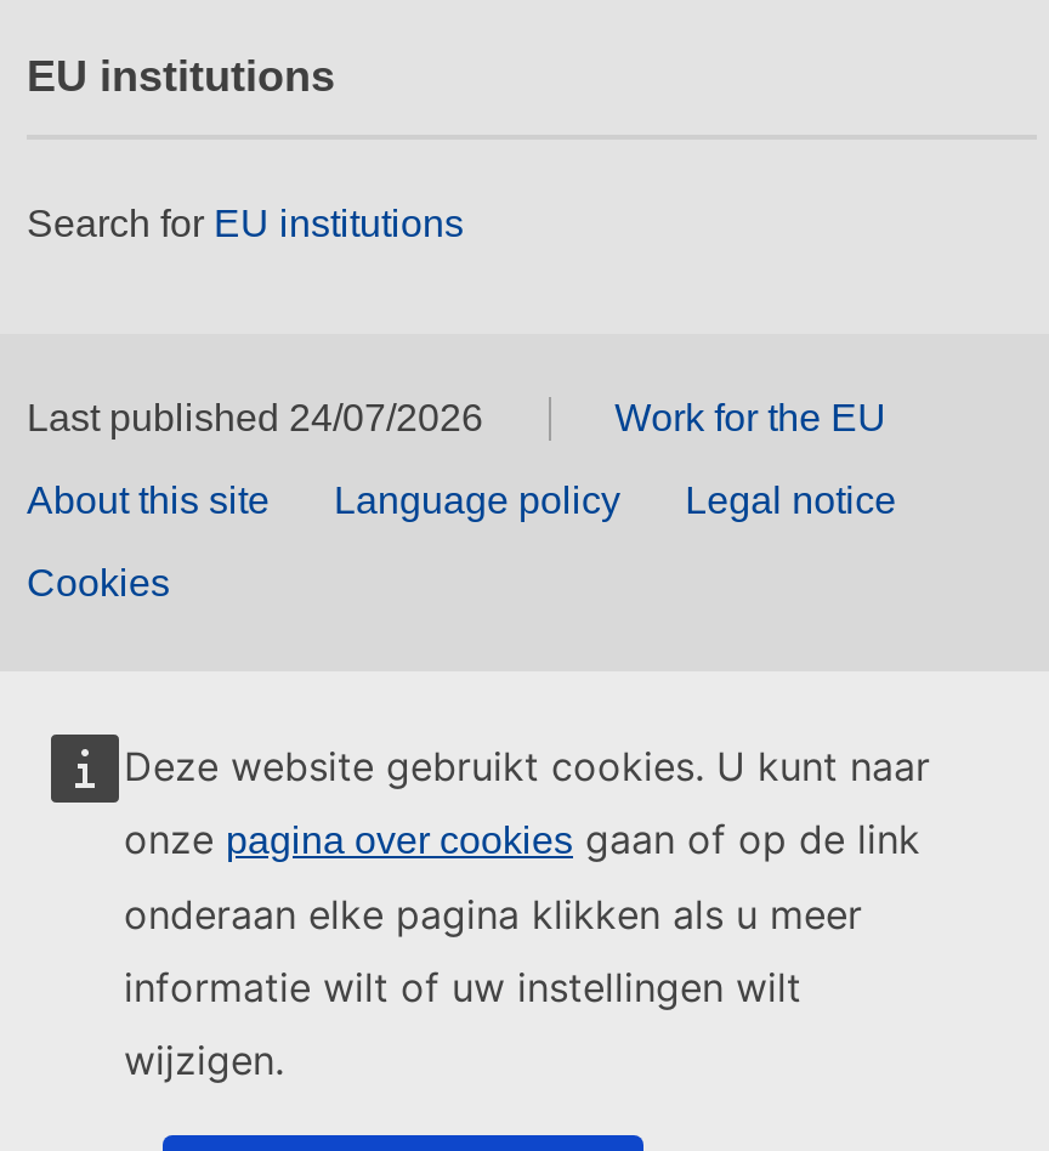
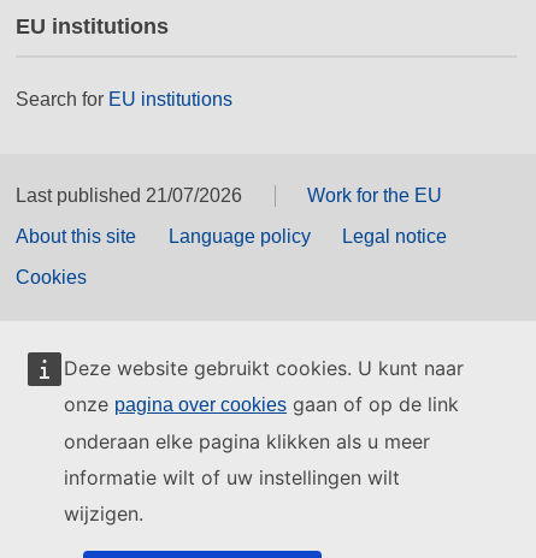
- Last published 24/07/2026
+ Last published 21/07/2026
